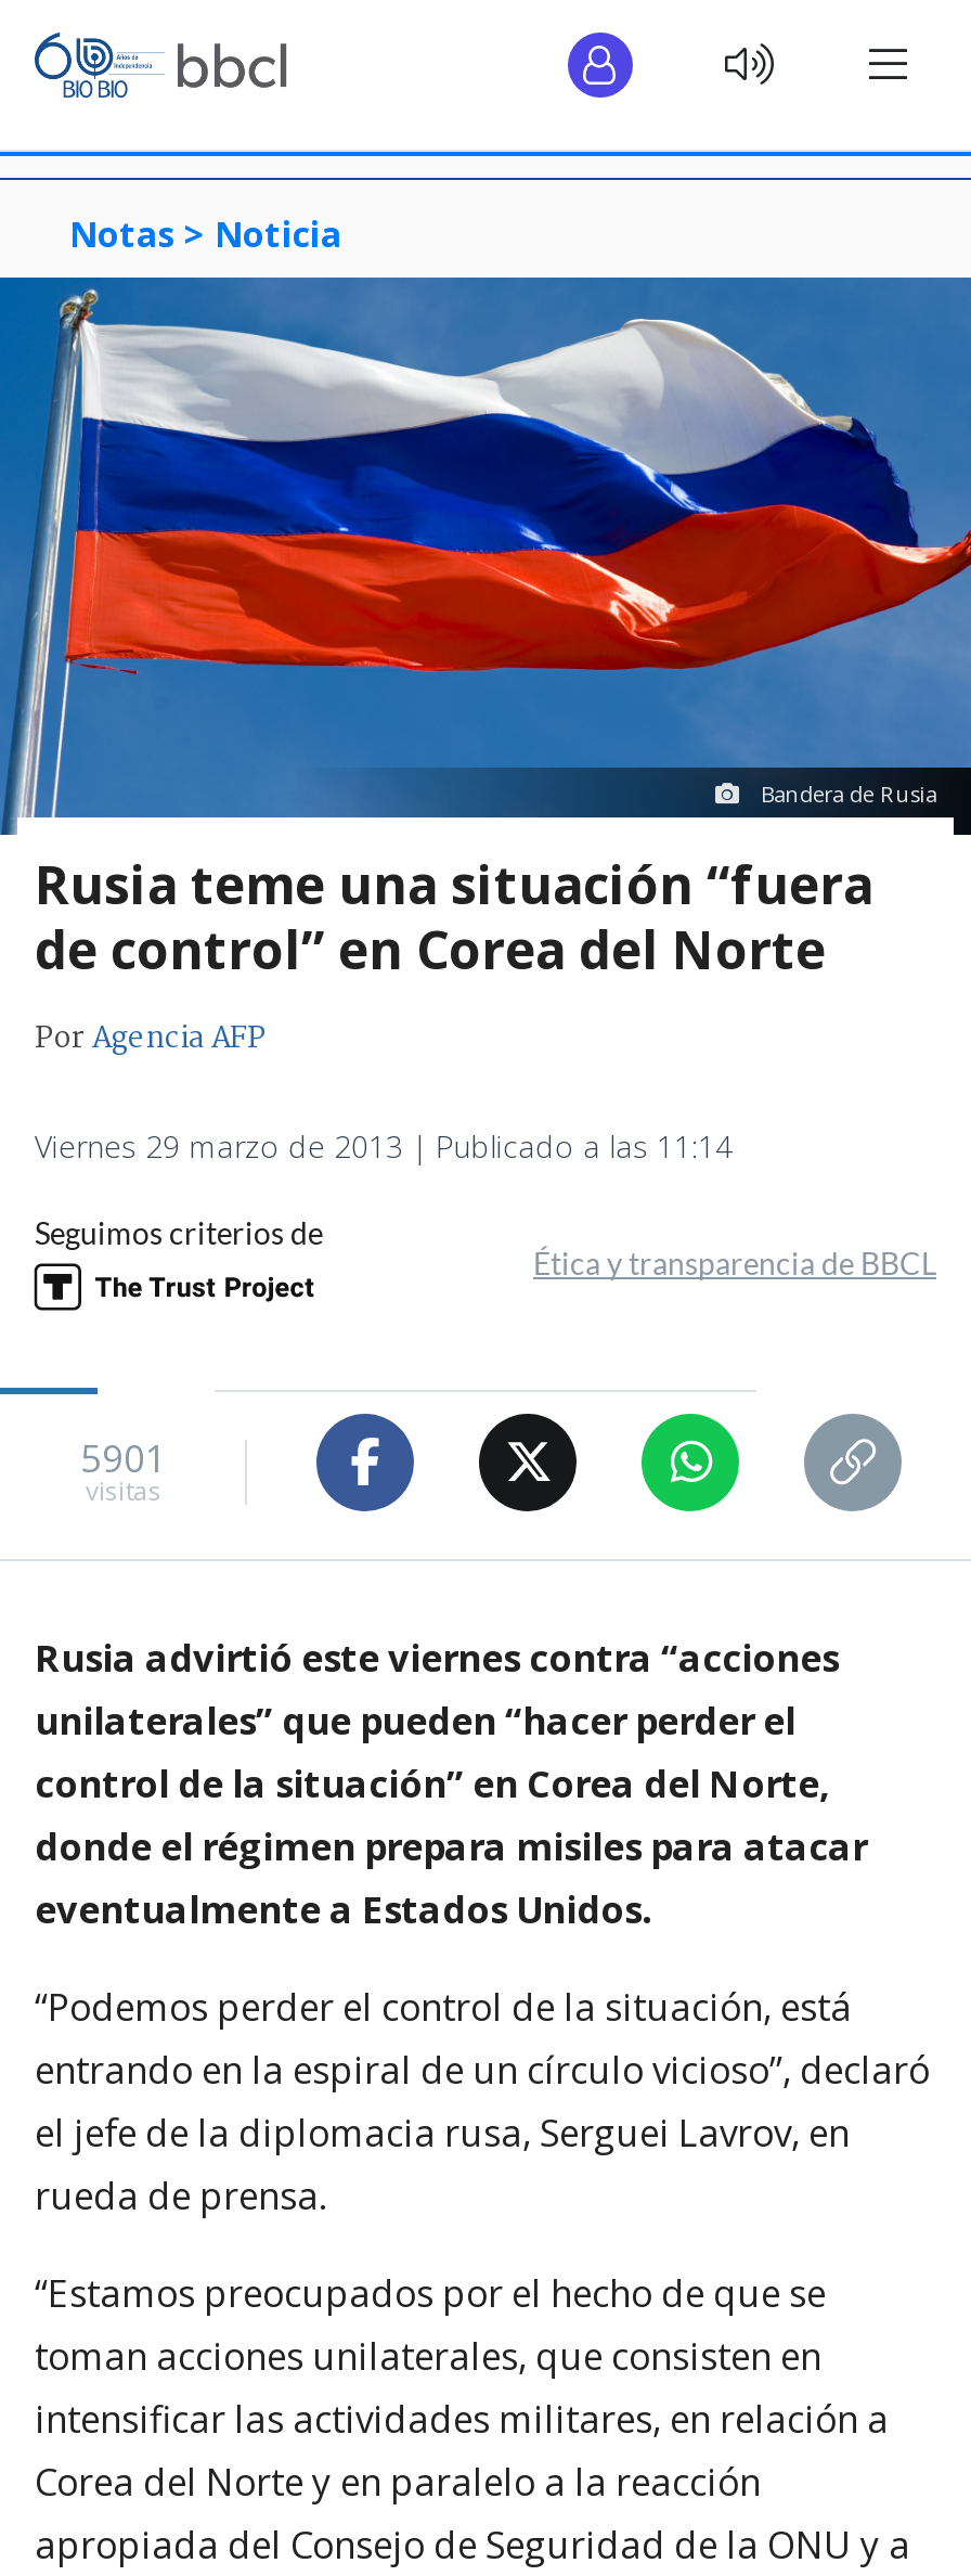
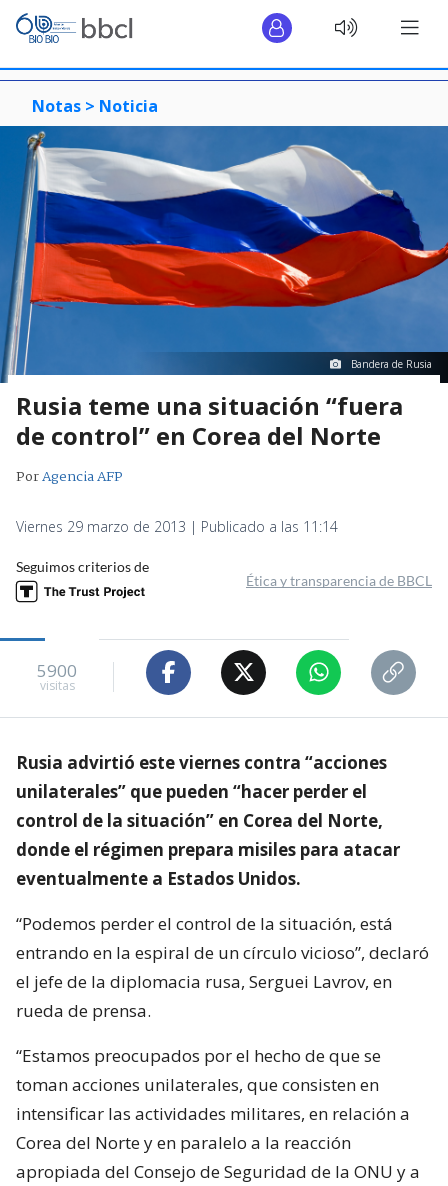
- 5901
+ 5900
